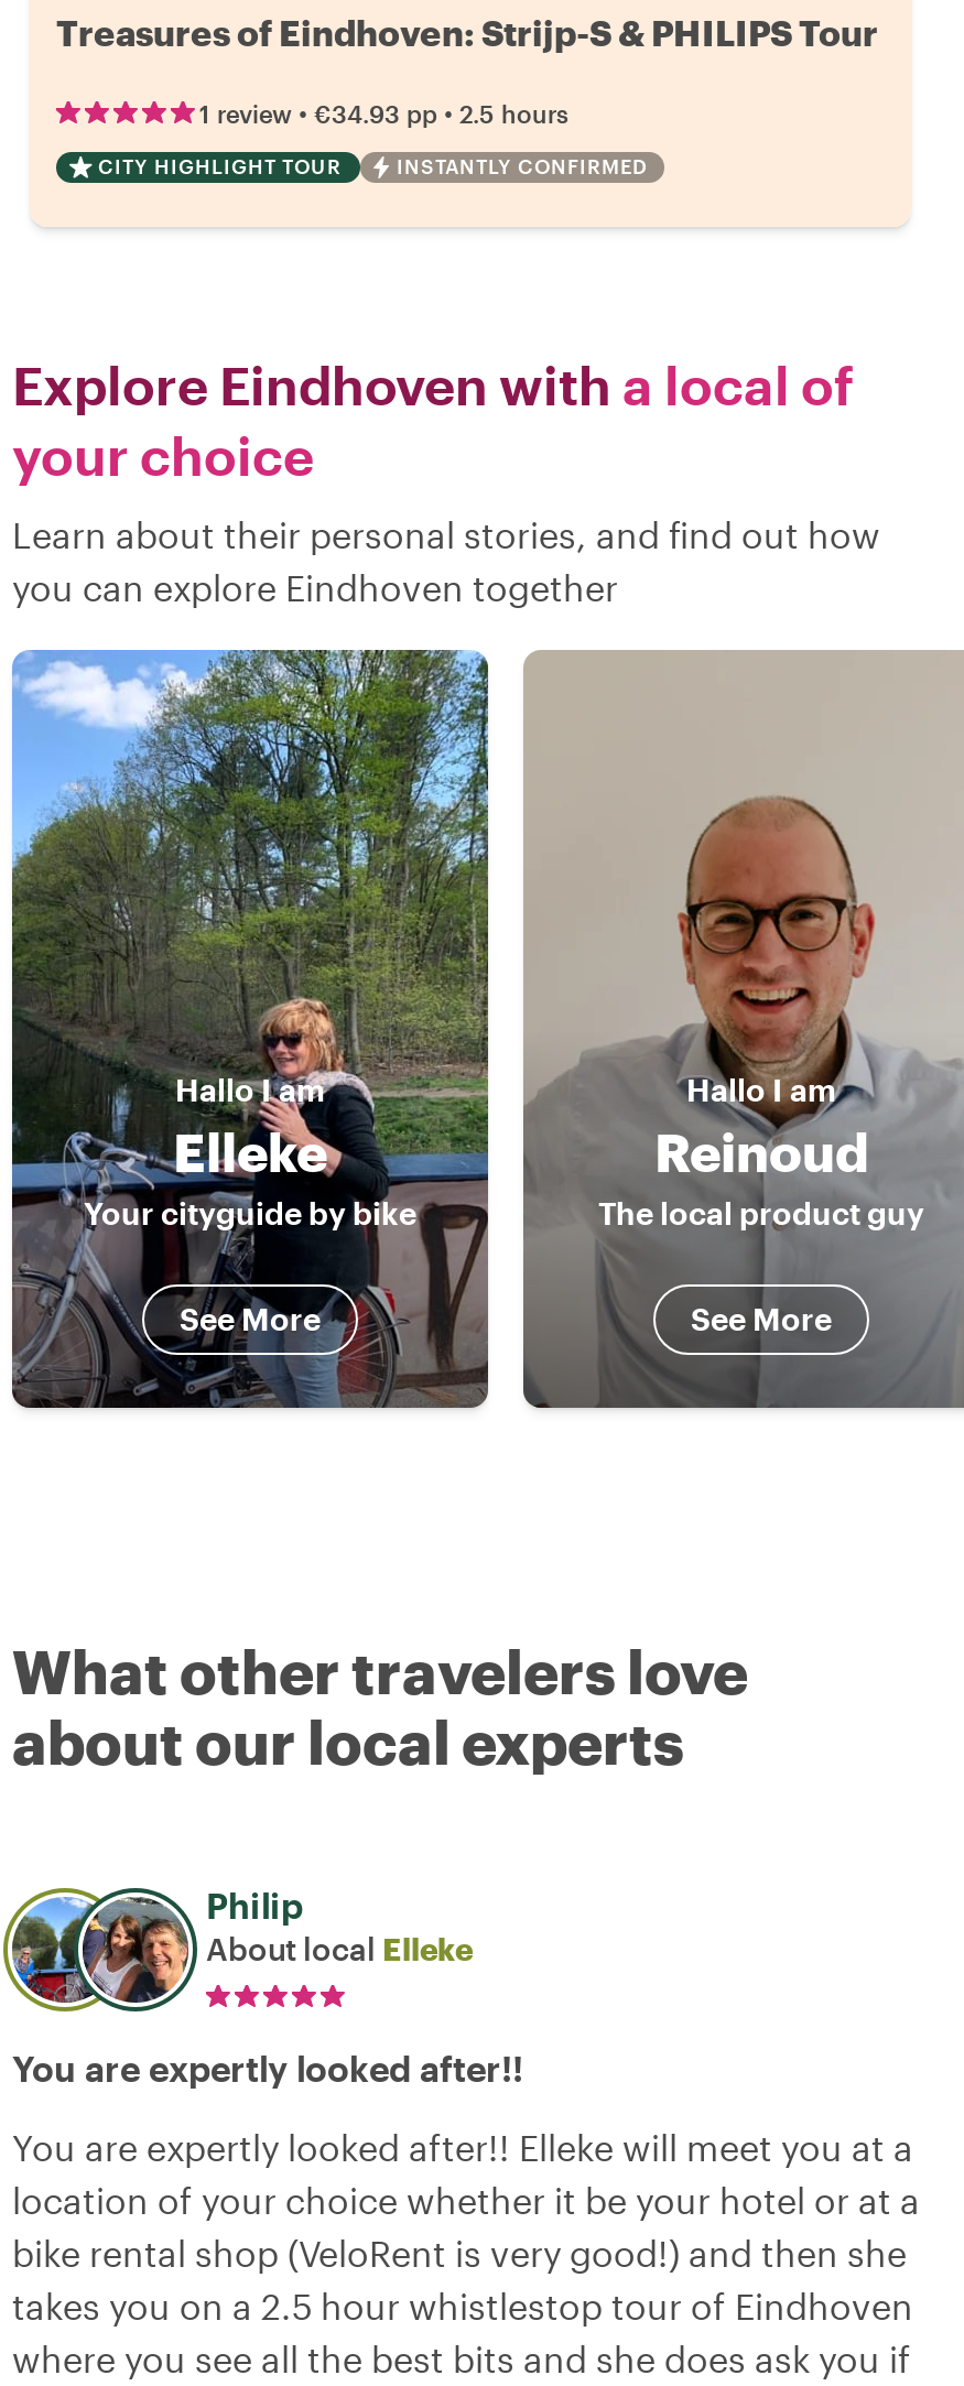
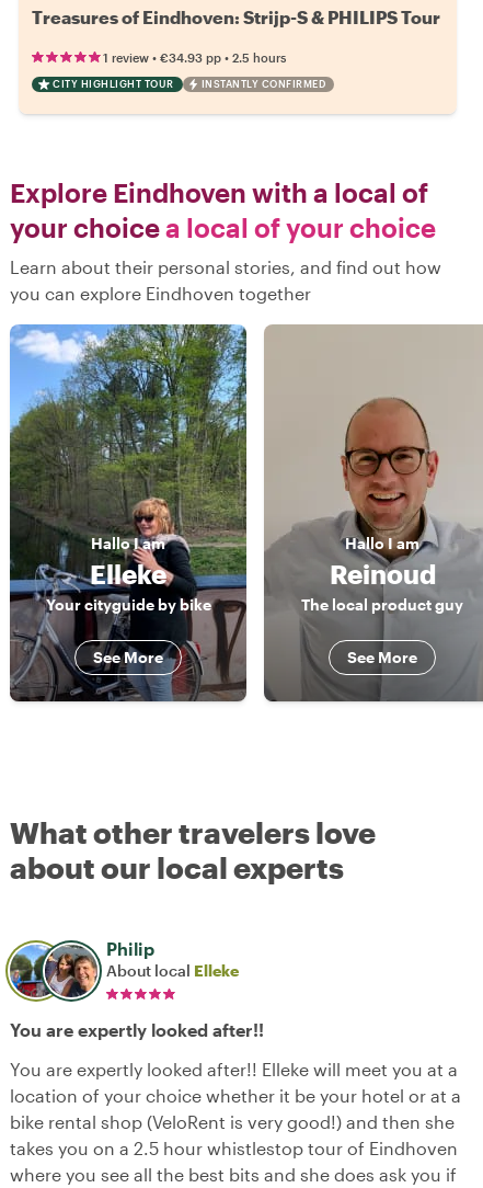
- your choice
+ your choice a local of your choice
